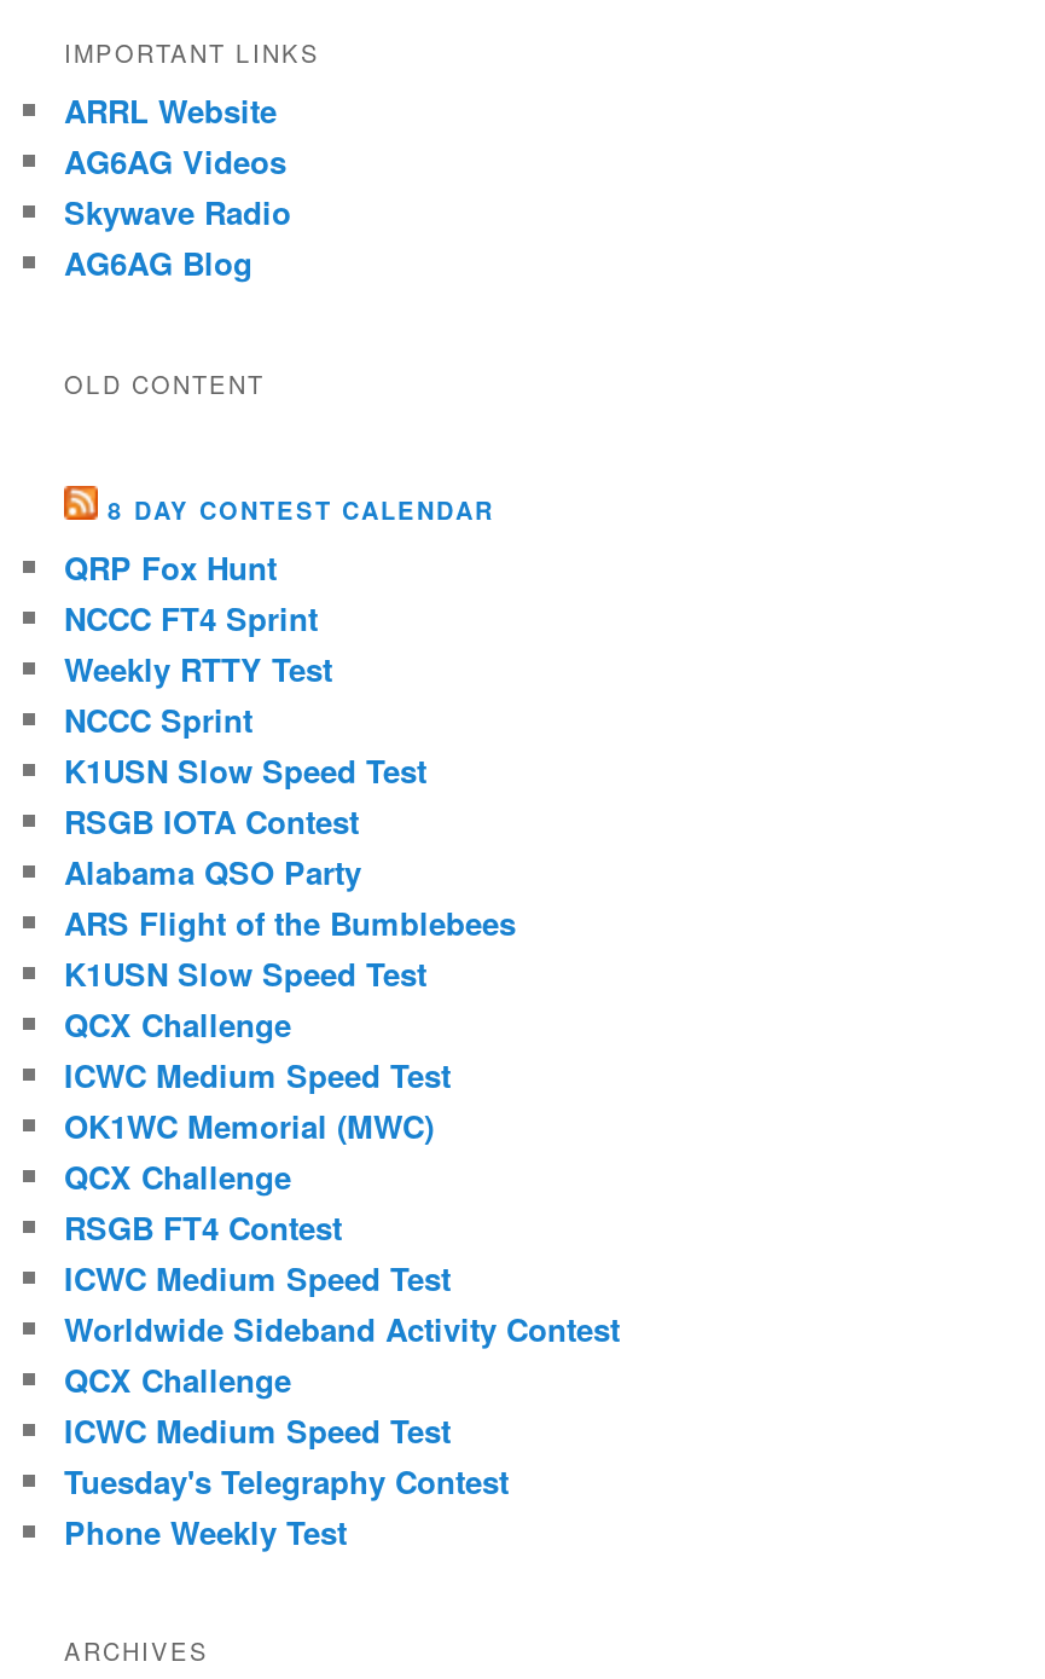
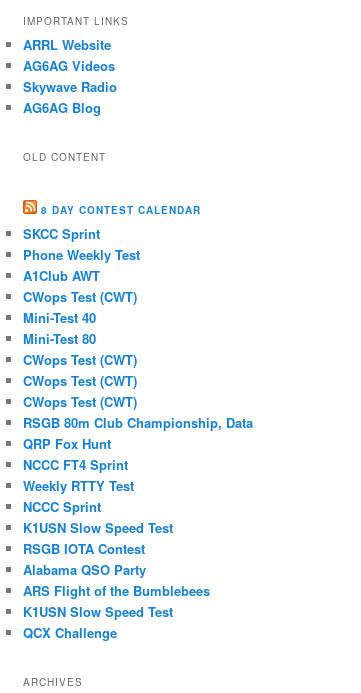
+ SKCC Sprint
+ A1Club AWT
+ CWops Test (CWT)
+ Mini-Test 40
+ Mini-Test 80
+ CWops Test (CWT)
+ CWops Test (CWT)
+ CWops Test (CWT)
+ RSGB 80m Club Championship, Data

moved down: QRP Fox Hunt | NCCC FT4 Sprint | Weekly RTTY Test | ... | K1USN Slow Speed Test | QCX Challenge

- ICWC Medium Speed Test
- OK1WC Memorial (MWC)
- QCX Challenge
- RSGB FT4 Contest
- ICWC Medium Speed Test
- Worldwide Sideband Activity Contest
- QCX Challenge
- ICWC Medium Speed Test
- Tuesday's Telegraphy Contest

moved up: Phone Weekly Test
